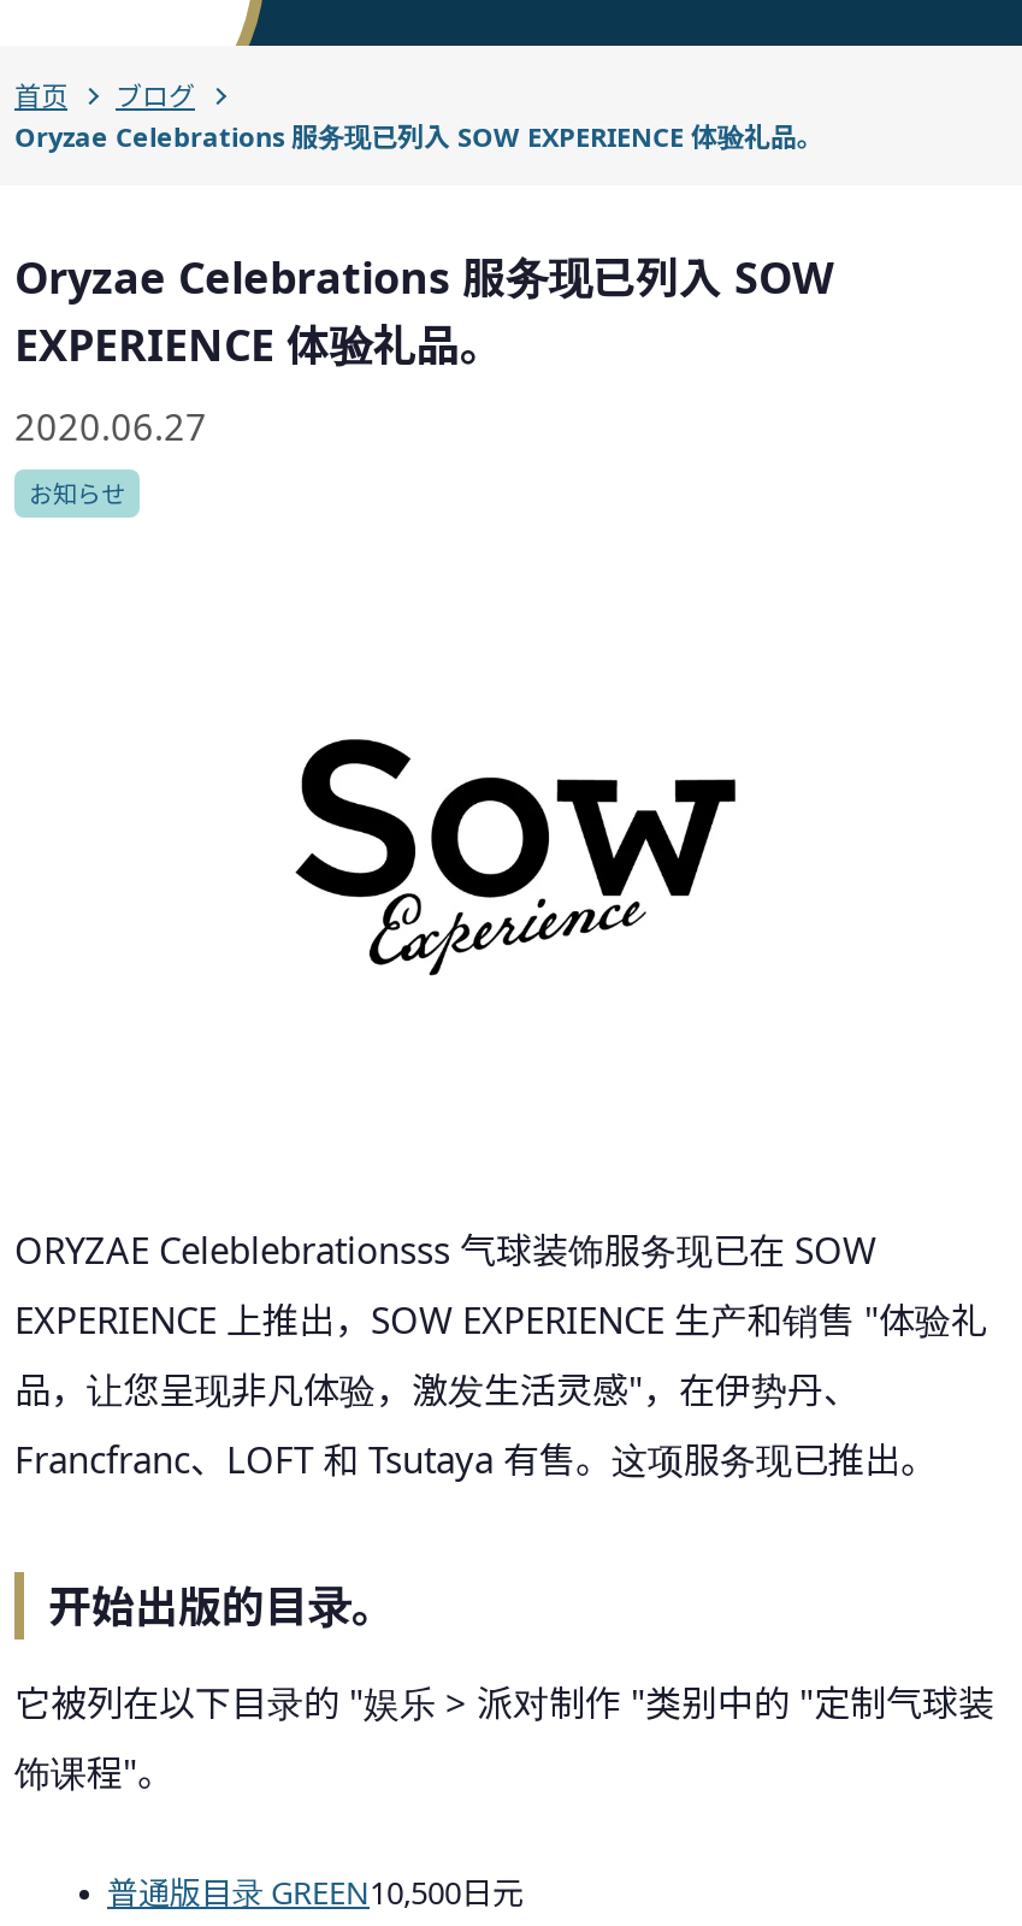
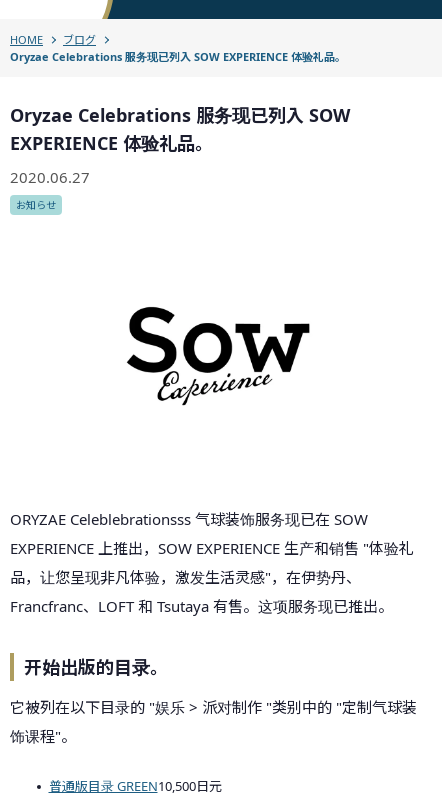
- 首页
+ HOME
